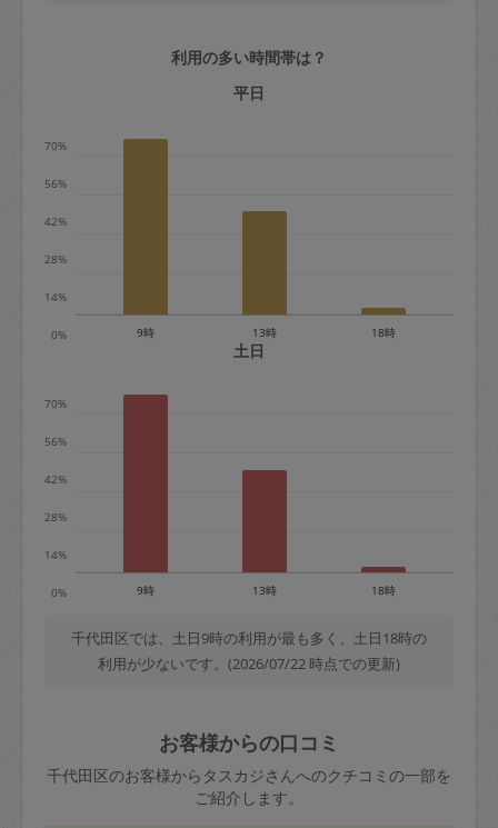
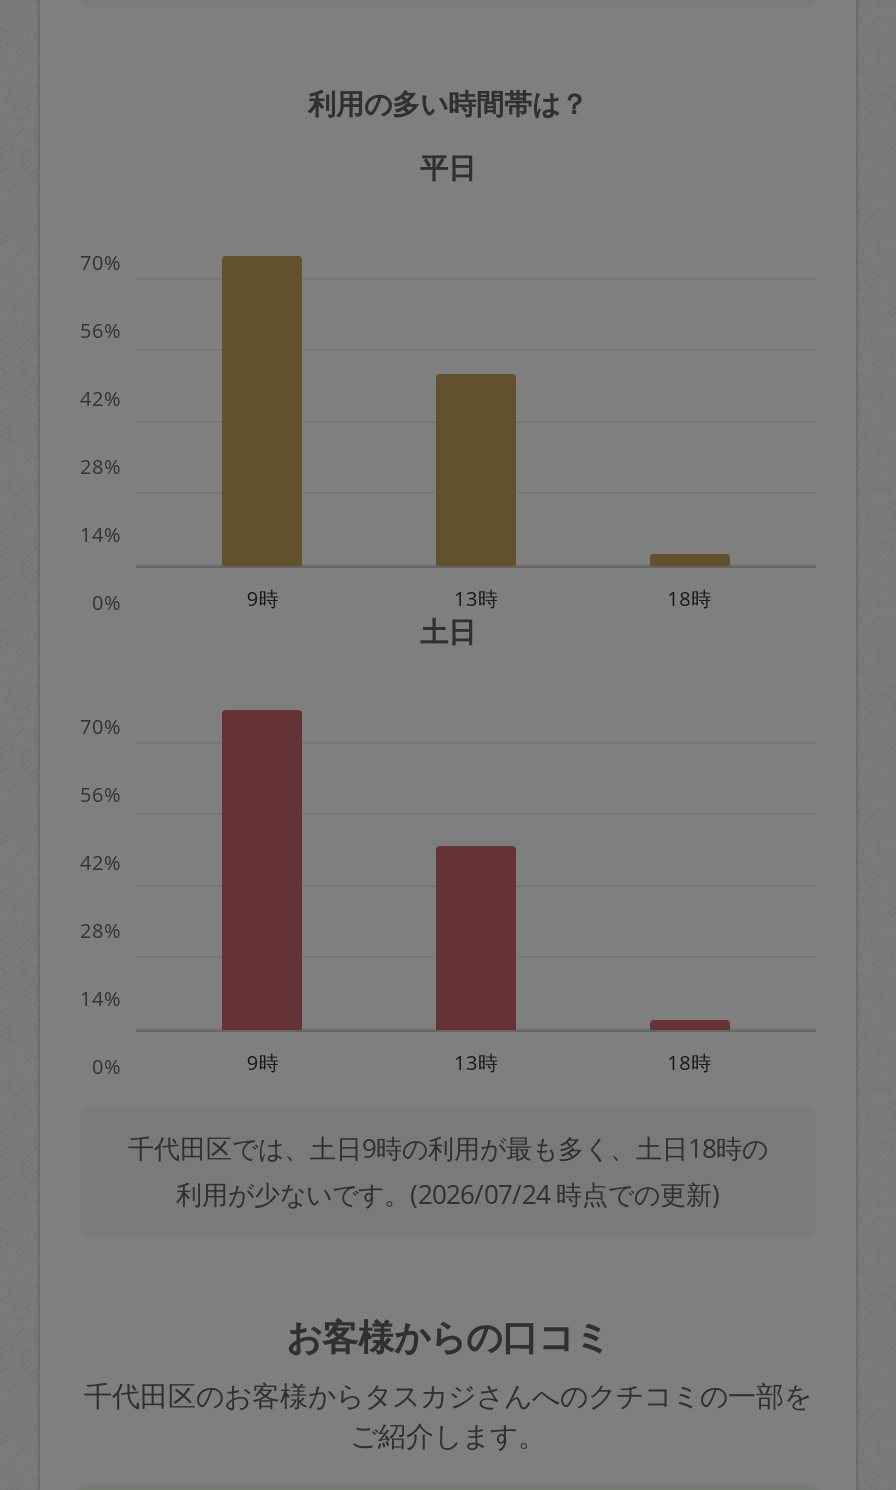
- 利用が少ないです。(2026/07/22 時点での更新)
+ 利用が少ないです。(2026/07/24 時点での更新)
